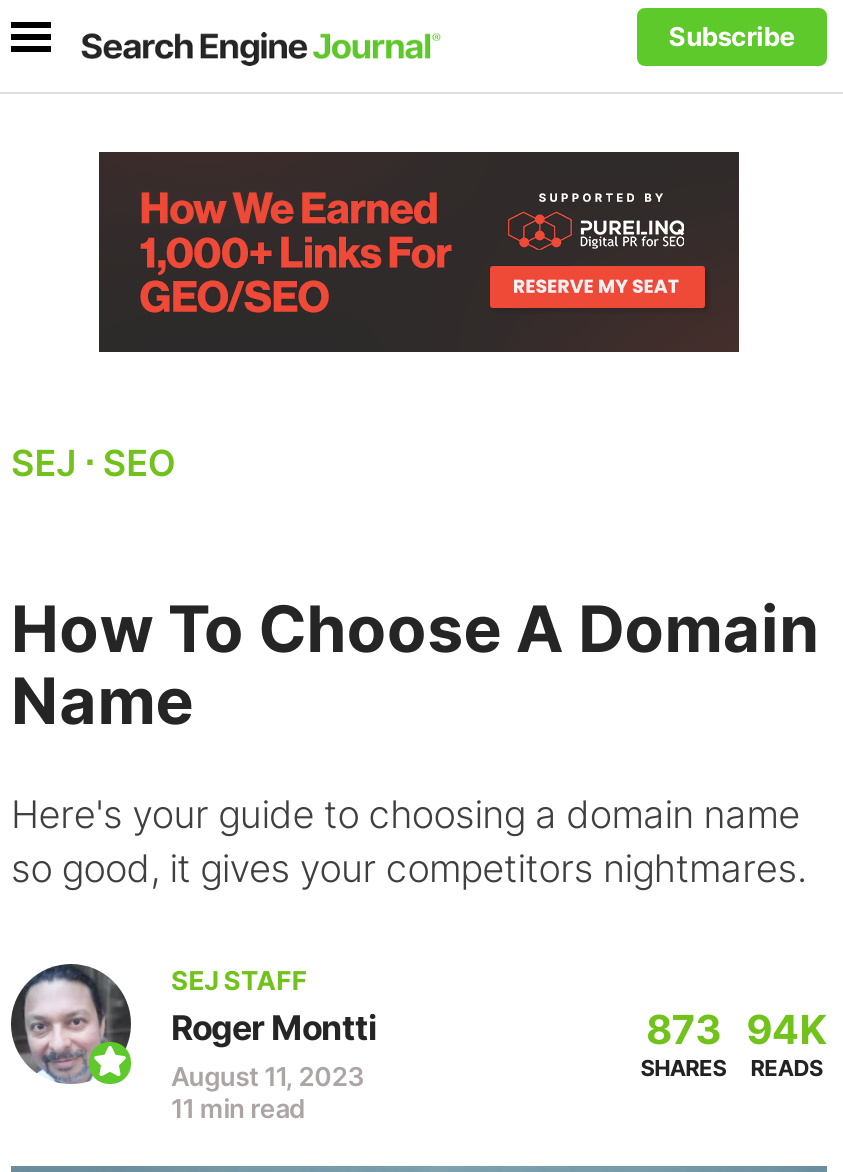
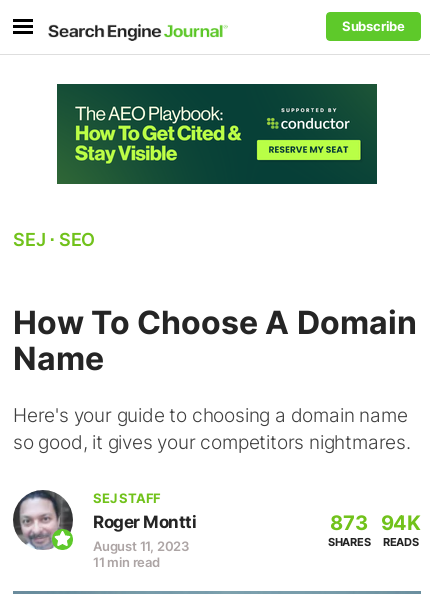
- [image]
+ [image]
